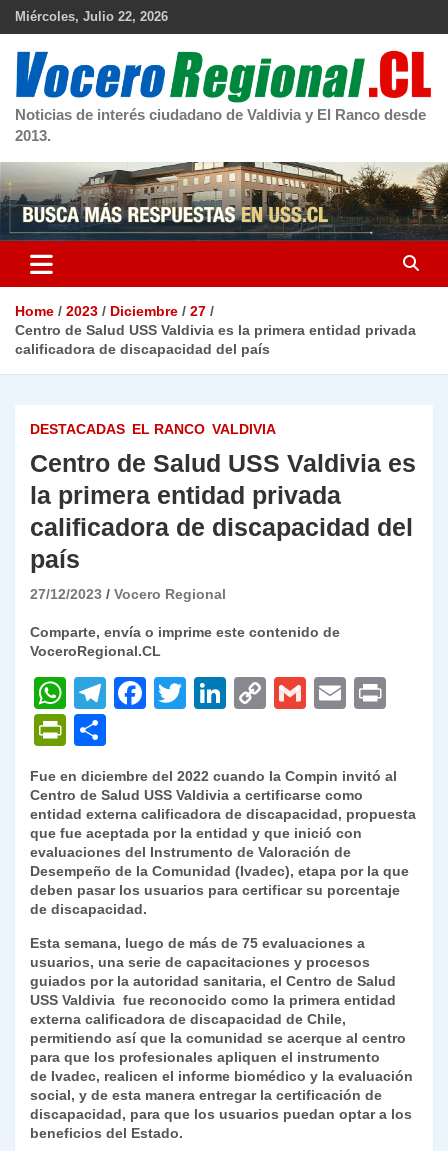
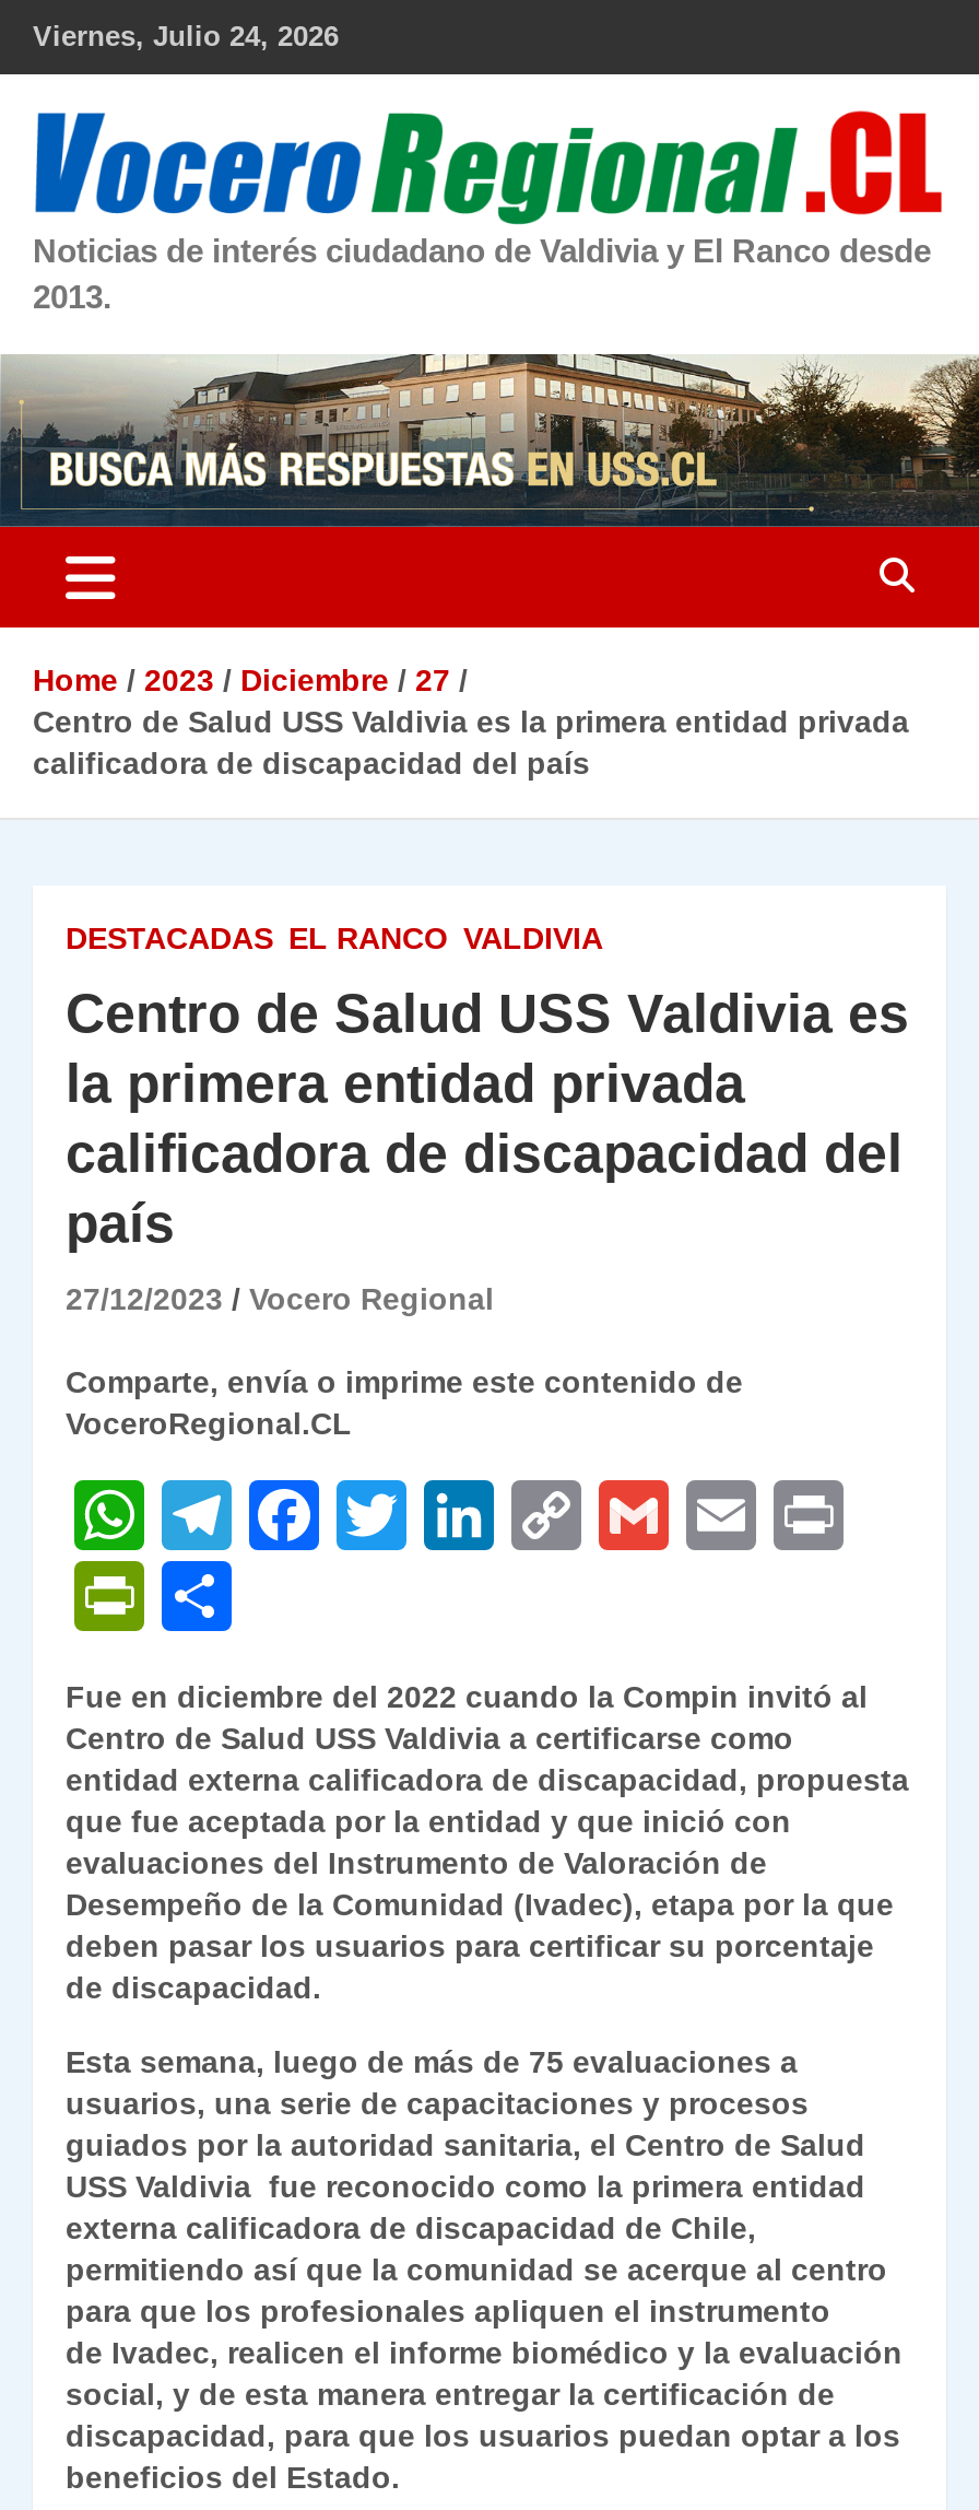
- Miércoles, Julio 22, 2026
+ Viernes, Julio 24, 2026
